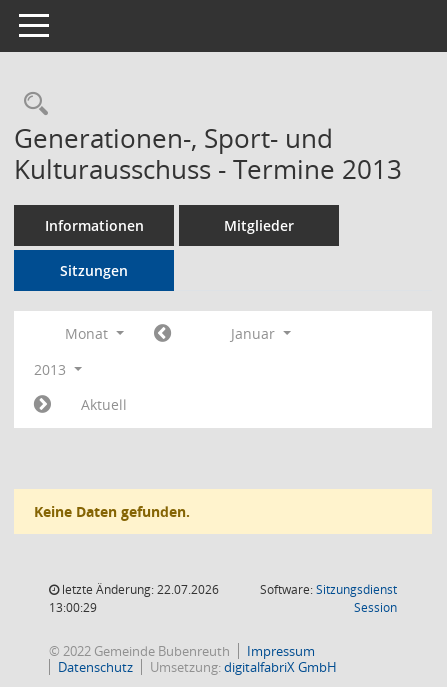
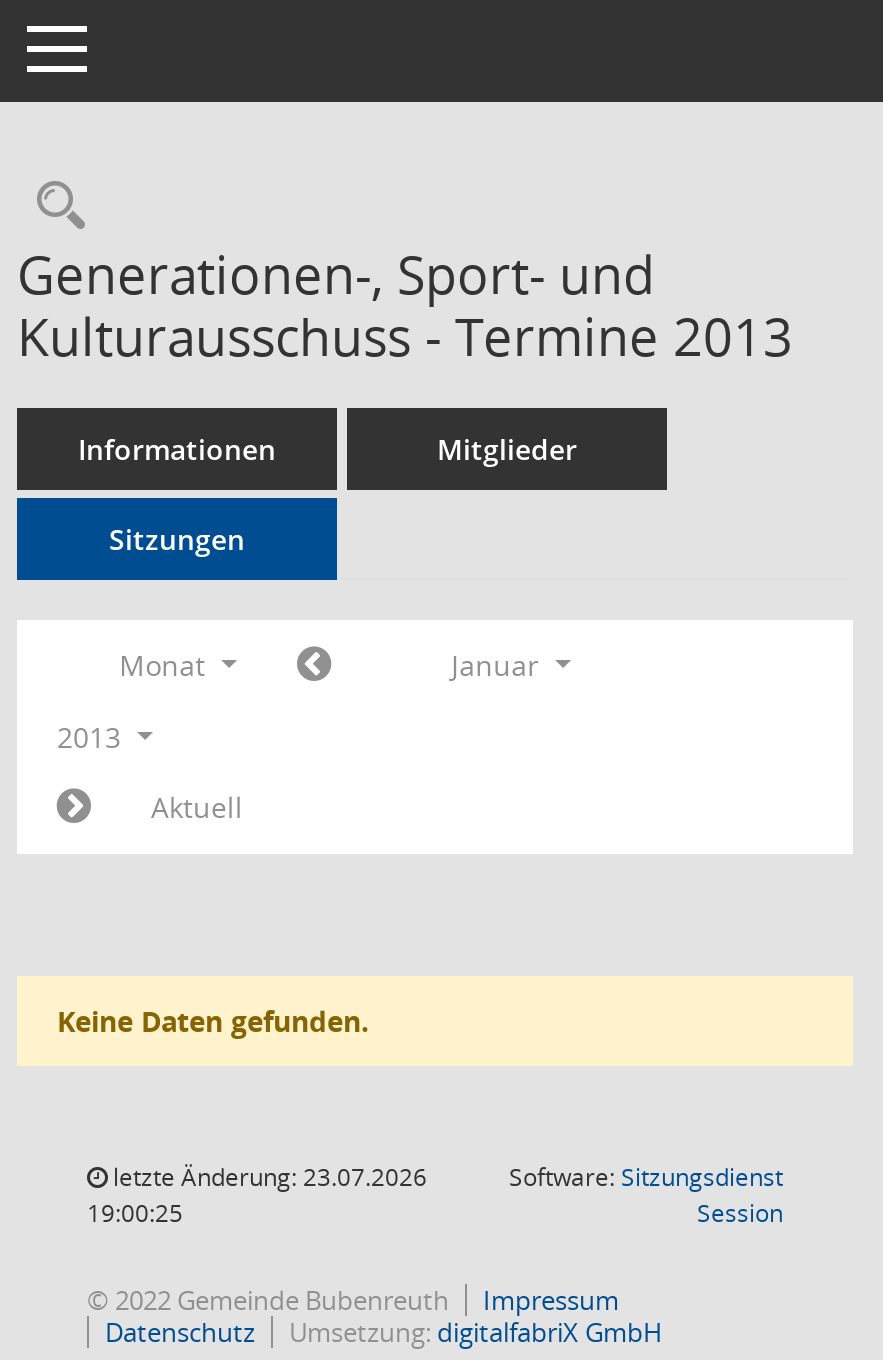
- letzte Änderung: 22.07.2026
+ letzte Änderung: 23.07.2026

- 13:00:29
+ 19:00:25
